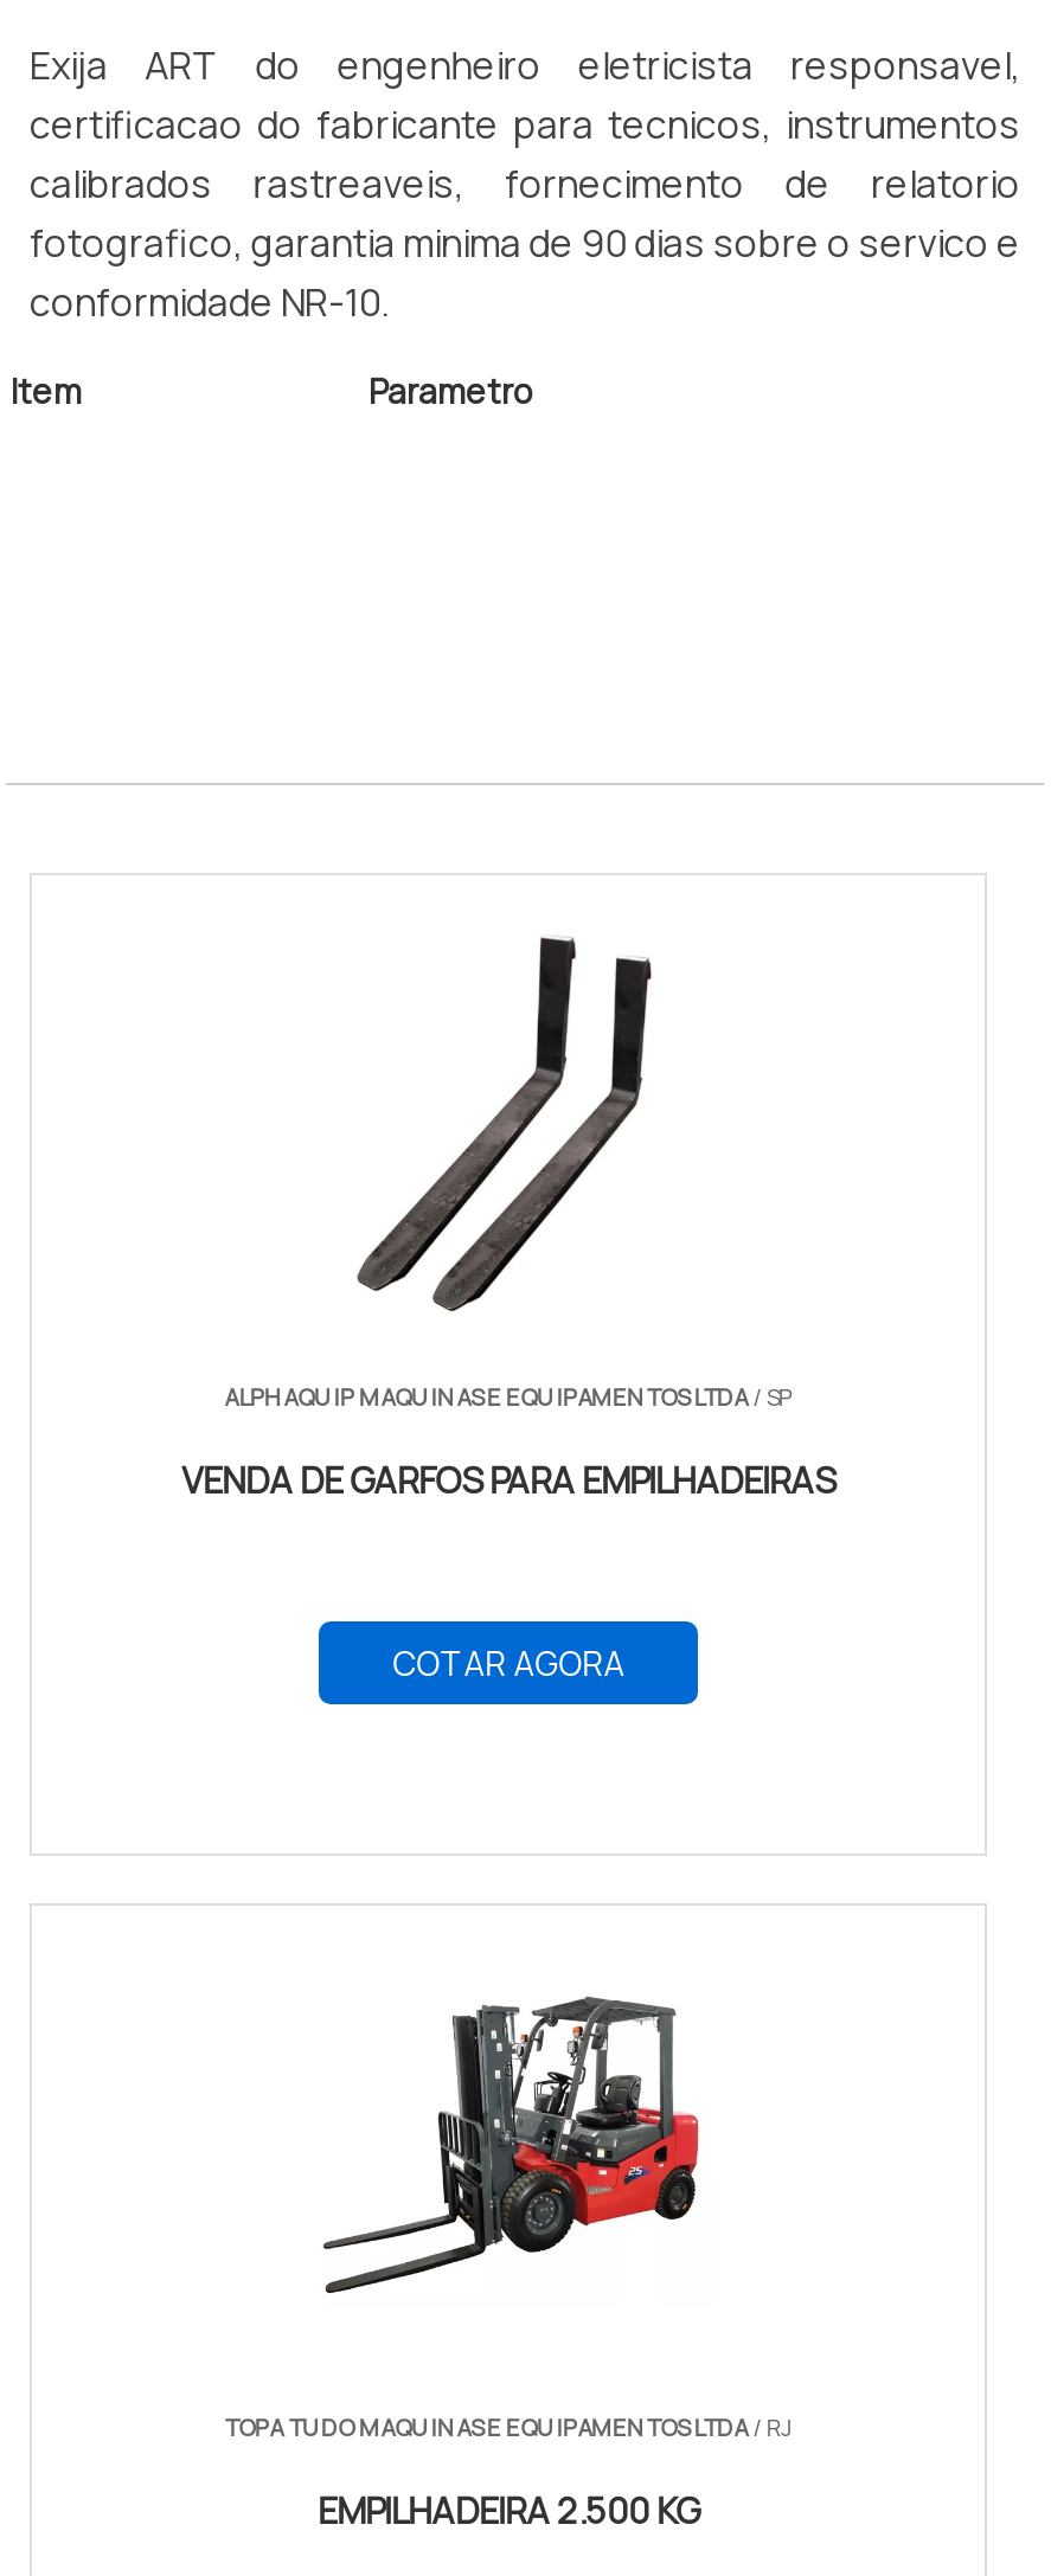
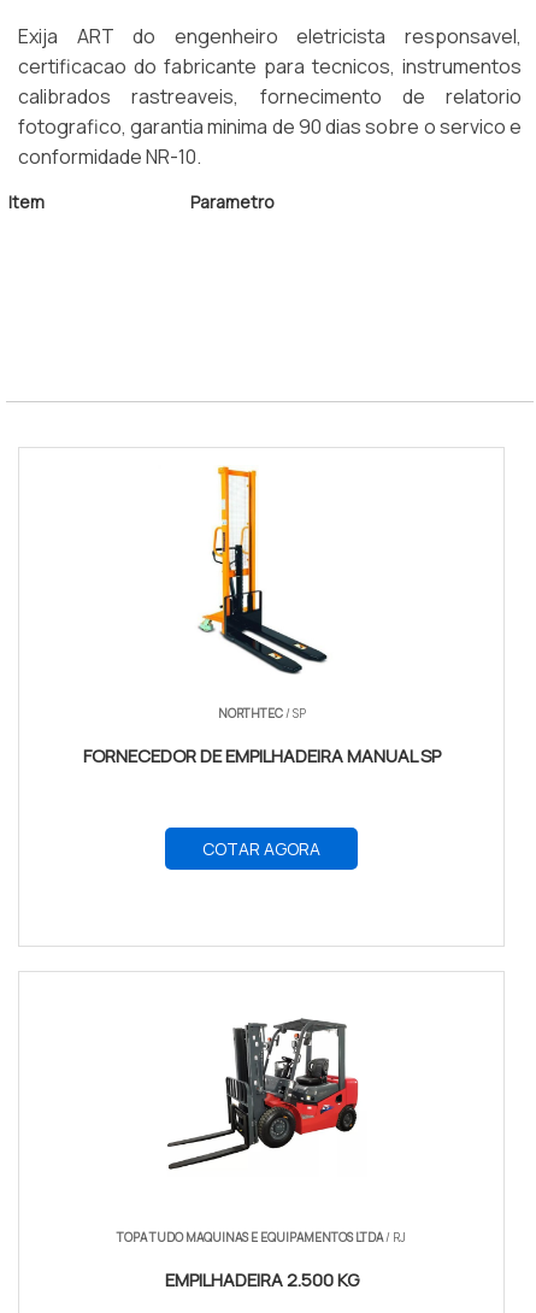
- [image]
- ALPHAQUIP MAQUINAS E EQUIPAMENTOS LTDA/ SP
+ [image]
+ NORTHTEC/ SP

- VENDA DE GARFOS PARA EMPILHADEIRAS
+ FORNECEDOR DE EMPILHADEIRA MANUAL SP
